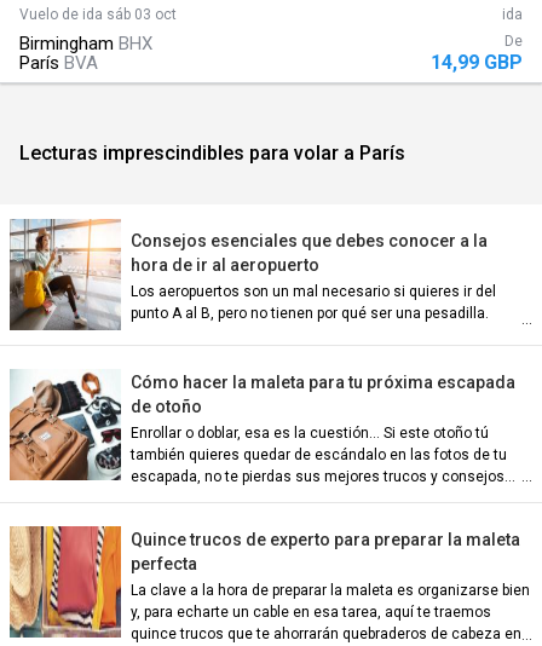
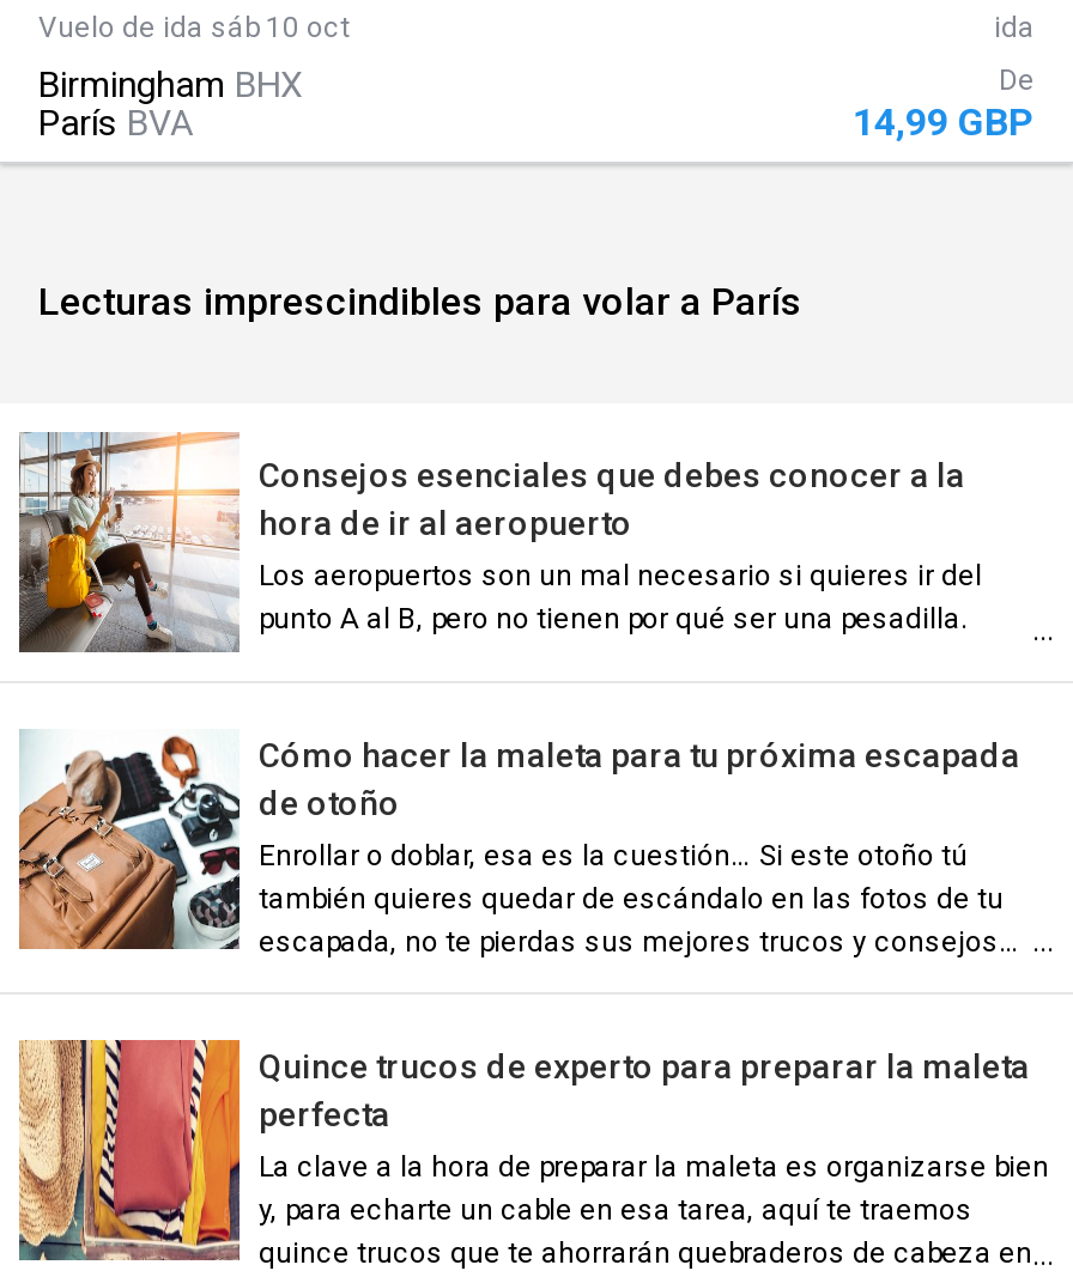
- Vuelo de ida sáb 03 oct
+ Vuelo de ida sáb 10 oct
